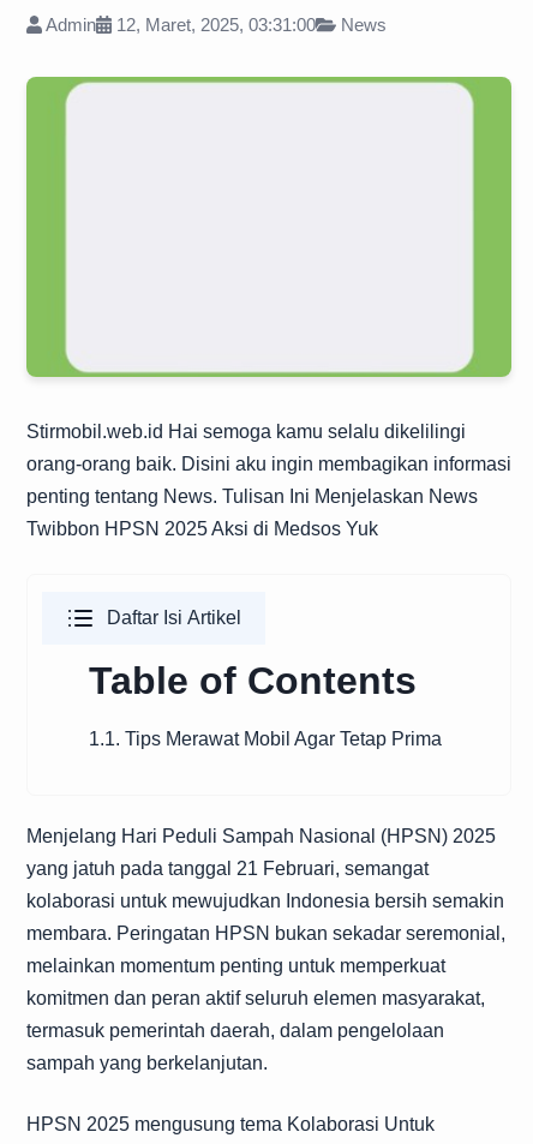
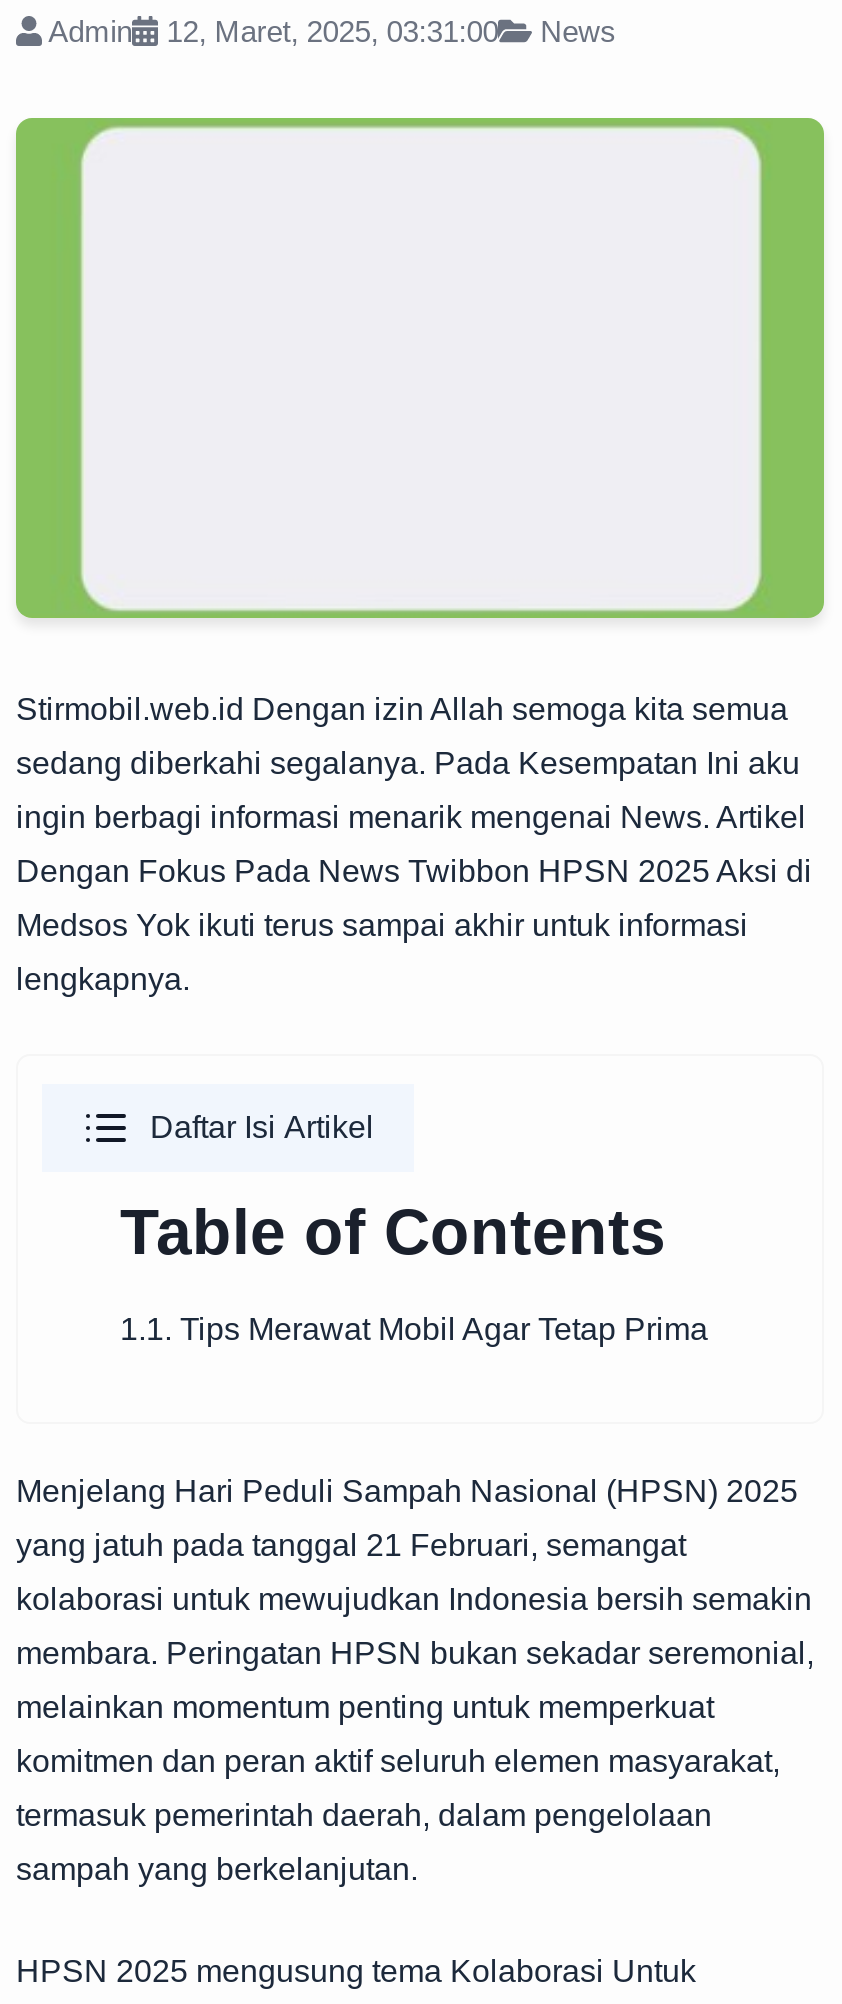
- Stirmobil.web.id Hai semoga kamu selalu dikelilingi
- orang-orang baik. Disini aku ingin membagikan informasi
- penting tentang News. Tulisan Ini Menjelaskan News
- Twibbon HPSN 2025 Aksi di Medsos Yuk
+ Stirmobil.web.id Dengan izin Allah semoga kita semua
+ sedang diberkahi segalanya. Pada Kesempatan Ini aku
+ ingin berbagi informasi menarik mengenai News. Artikel
+ Dengan Fokus Pada News Twibbon HPSN 2025 Aksi di
+ Medsos Yok ikuti terus sampai akhir untuk informasi
+ lengkapnya.
